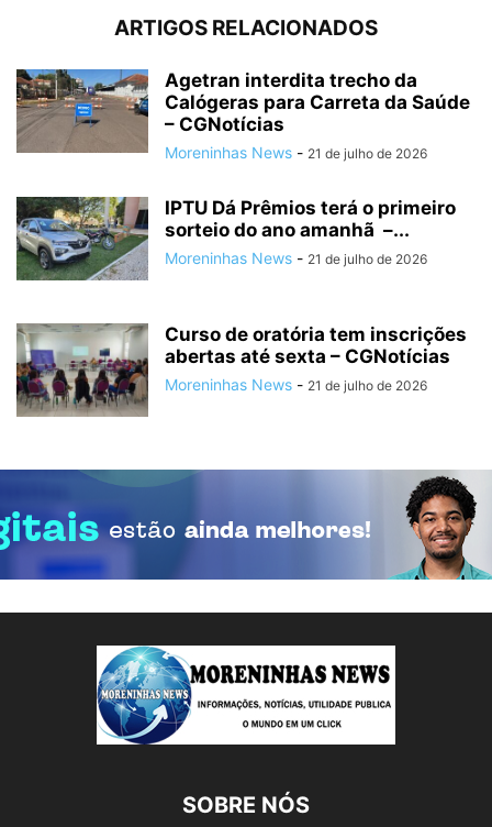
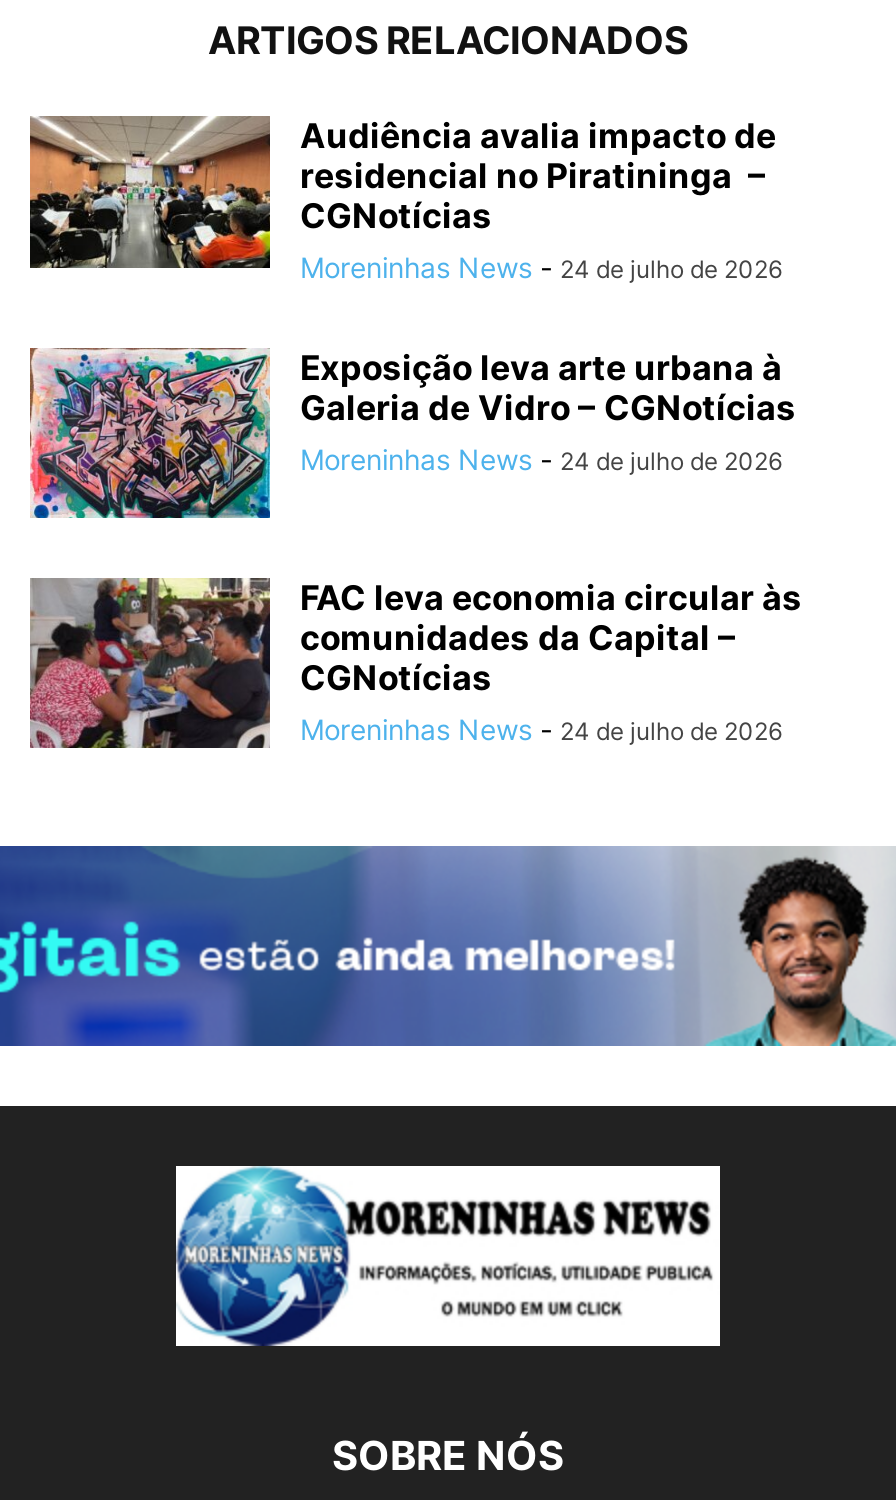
- [image]
- Agetran interdita trecho da
- Calógeras para Carreta da Saúde
- – CGNotícias
- Moreninhas News - 21 de julho de 2026
+ [image]
+ Audiência avalia impacto de
+ residencial no Piratininga –
+ CGNotícias
+ Moreninhas News - 24 de julho de 2026

- [image]
- IPTU Dá Prêmios terá o primeiro
- sorteio do ano amanhã –...
- Moreninhas News - 21 de julho de 2026
+ [image]
+ Exposição leva arte urbana à
+ Galeria de Vidro – CGNotícias
+ Moreninhas News - 24 de julho de 2026

- [image]
- Curso de oratória tem inscrições
- abertas até sexta – CGNotícias
- Moreninhas News - 21 de julho de 2026
+ [image]
+ FAC leva economia circular às
+ comunidades da Capital –
+ CGNotícias
+ Moreninhas News - 24 de julho de 2026
